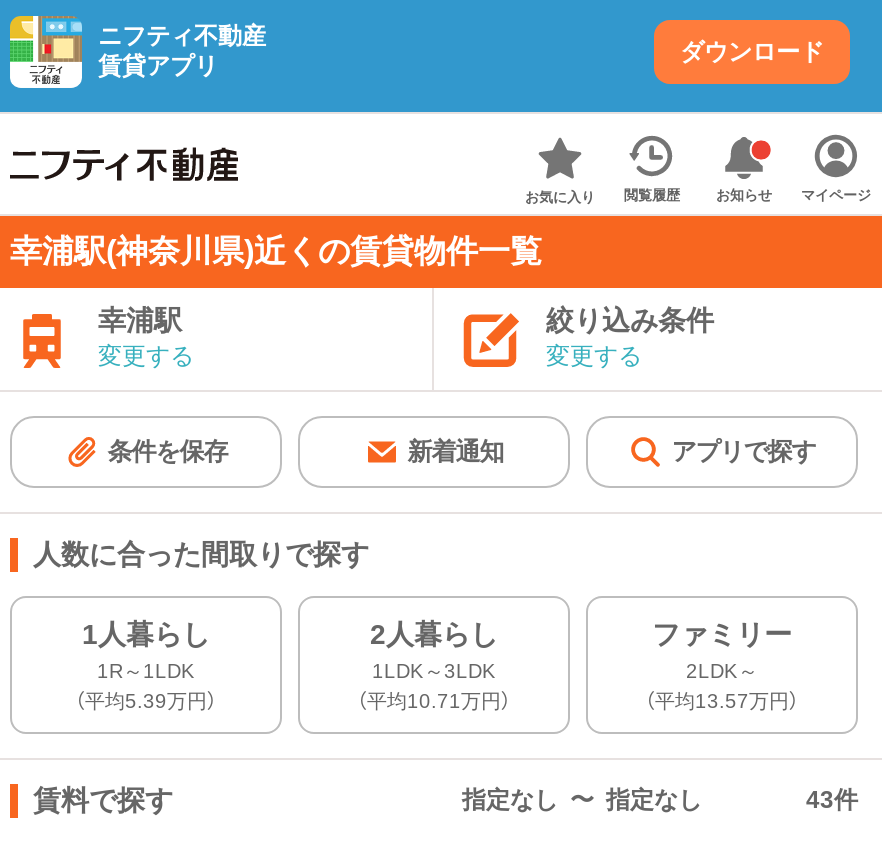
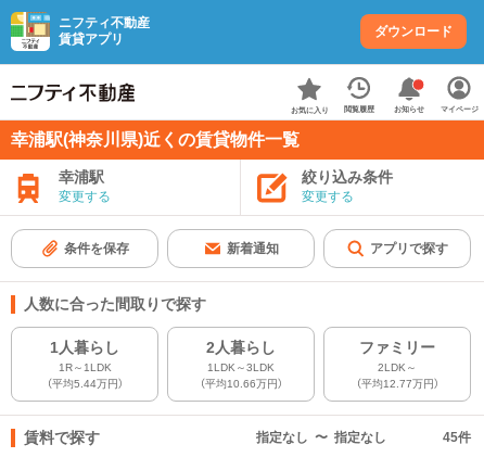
- （平均5.39万円）
+ （平均5.44万円）

- （平均10.71万円）
+ （平均10.66万円）

- （平均13.57万円）
+ （平均12.77万円）

- 43件
+ 45件
